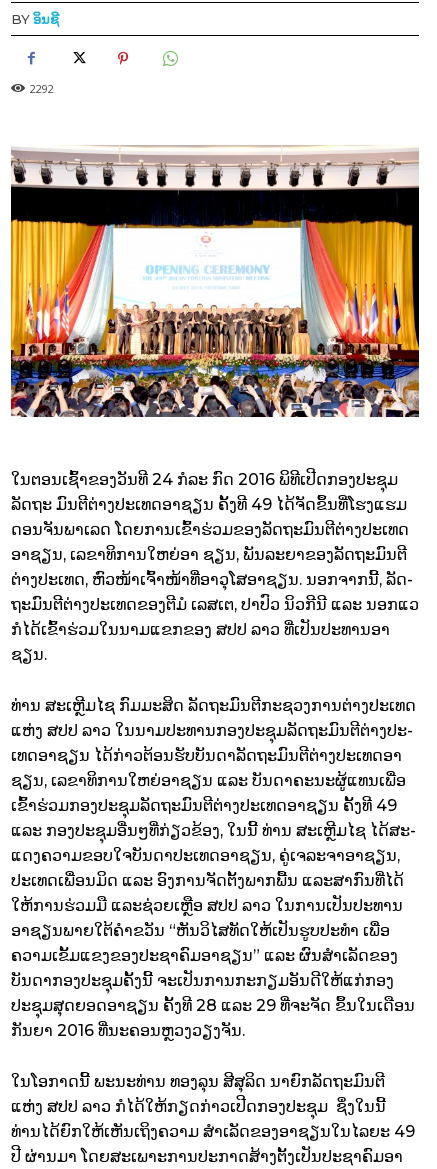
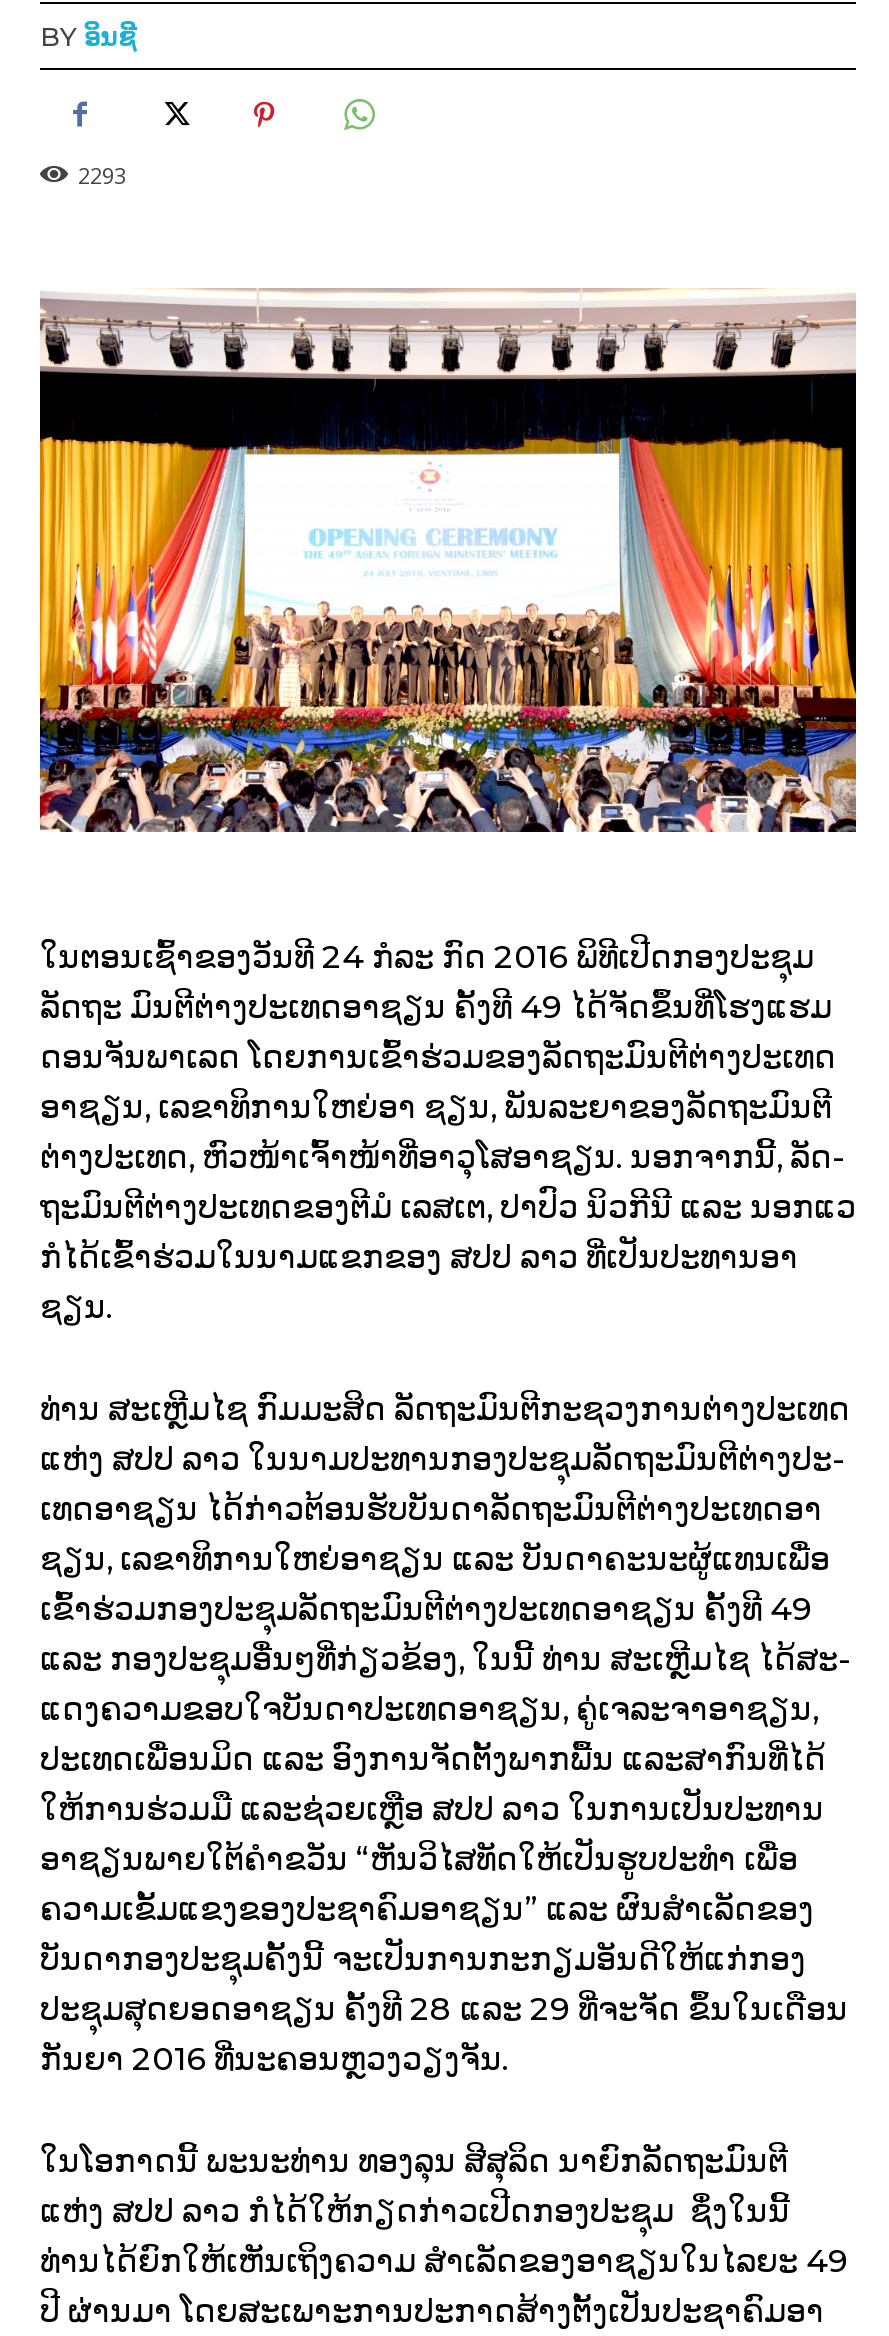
- 2292
+ 2293
